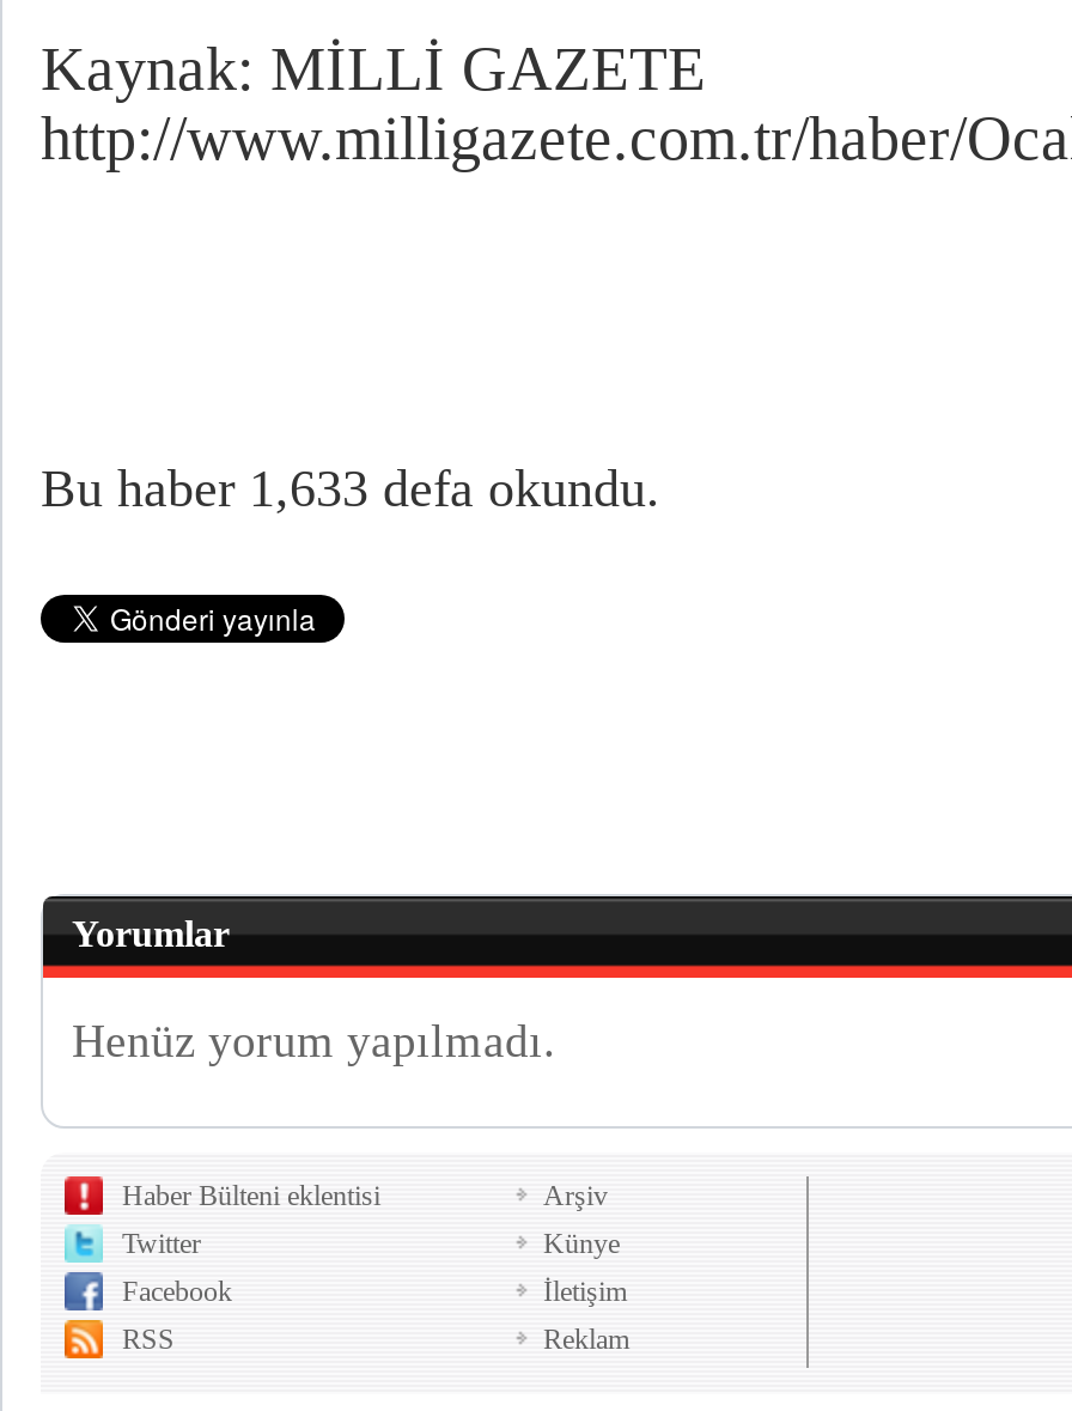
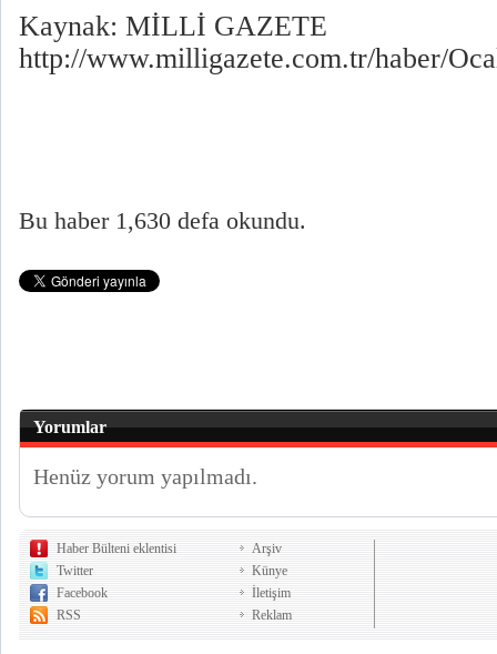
- Bu haber 1,633 defa okundu.
+ Bu haber 1,630 defa okundu.
